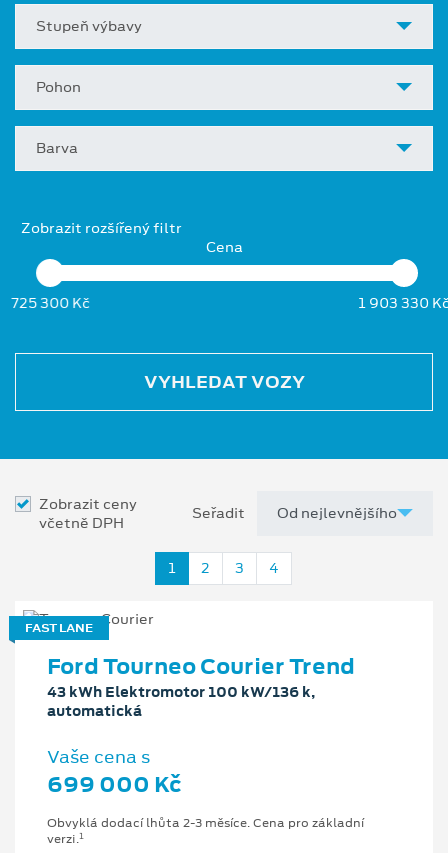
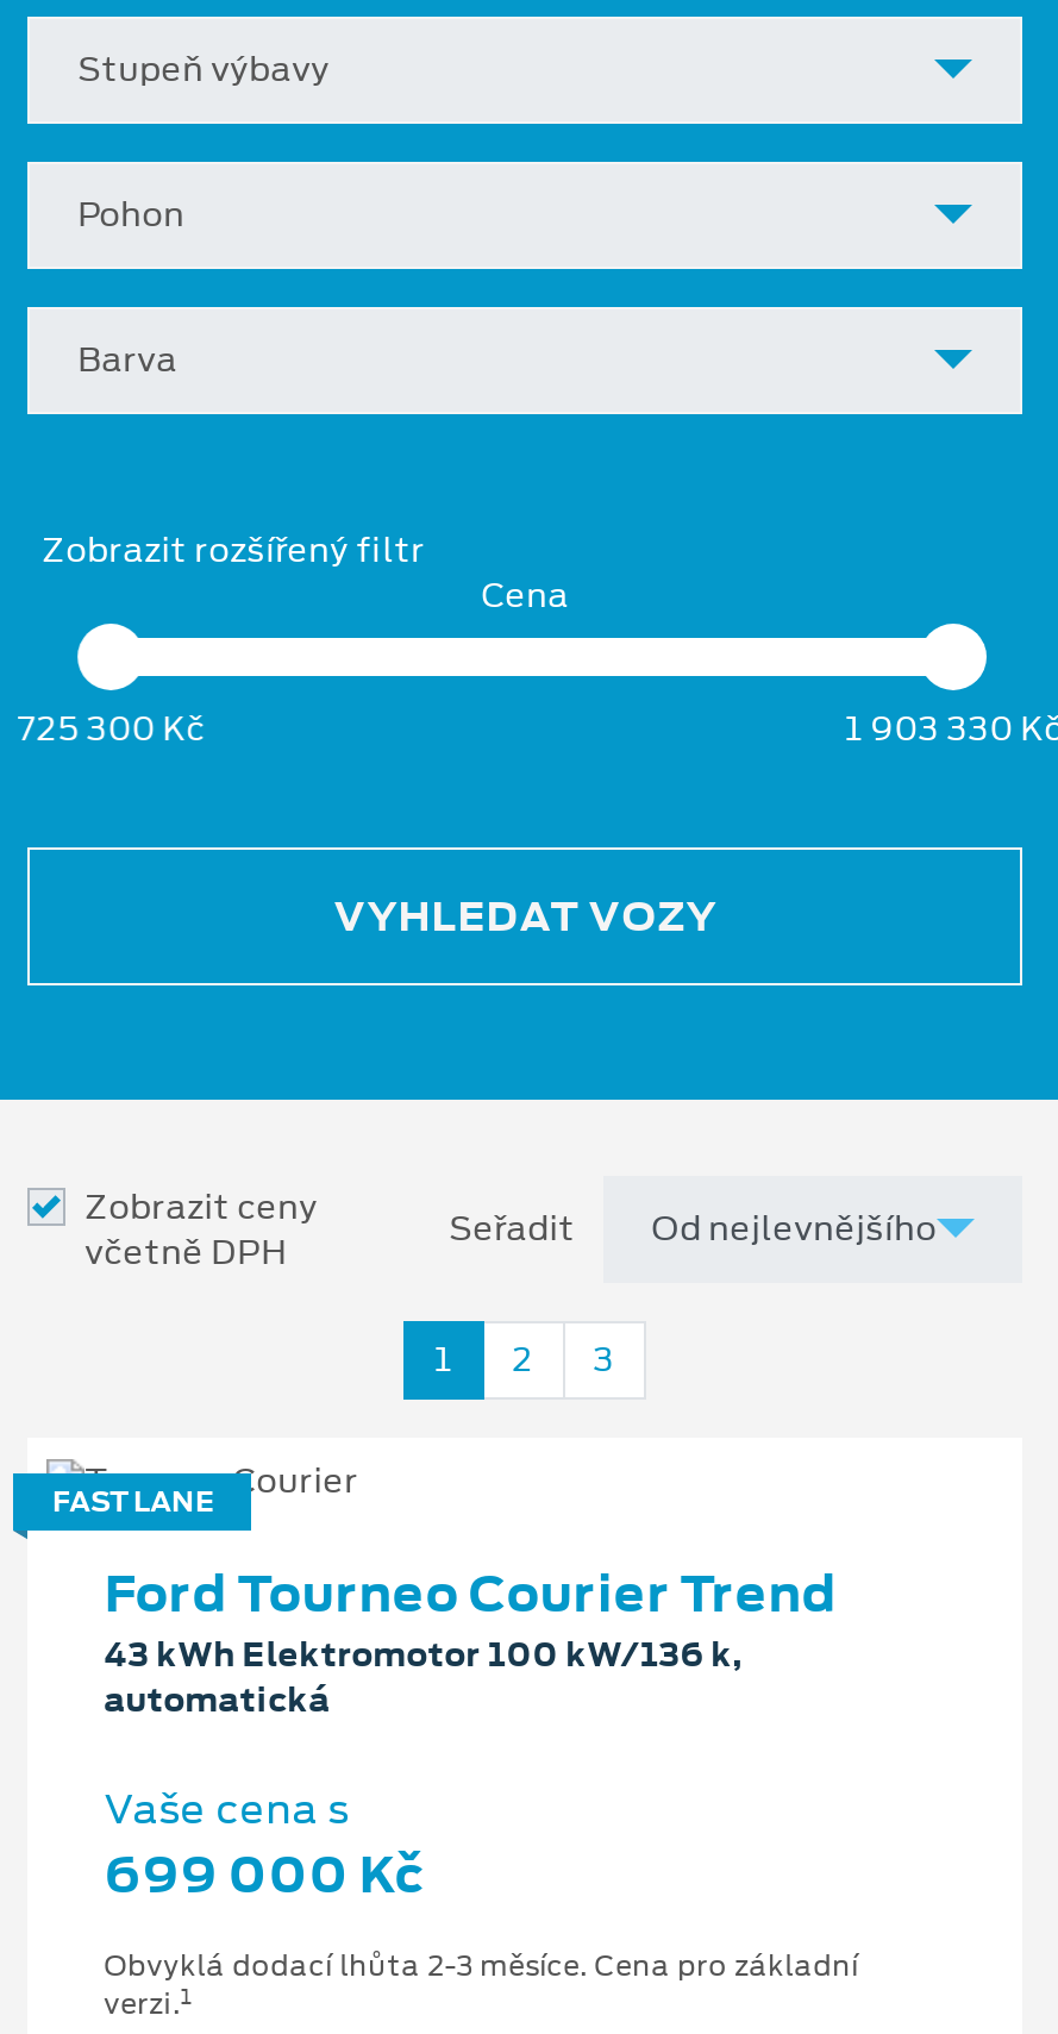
- 4
